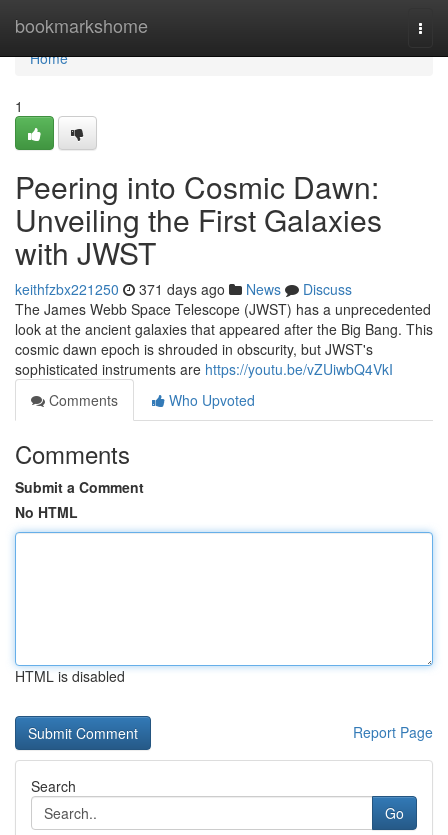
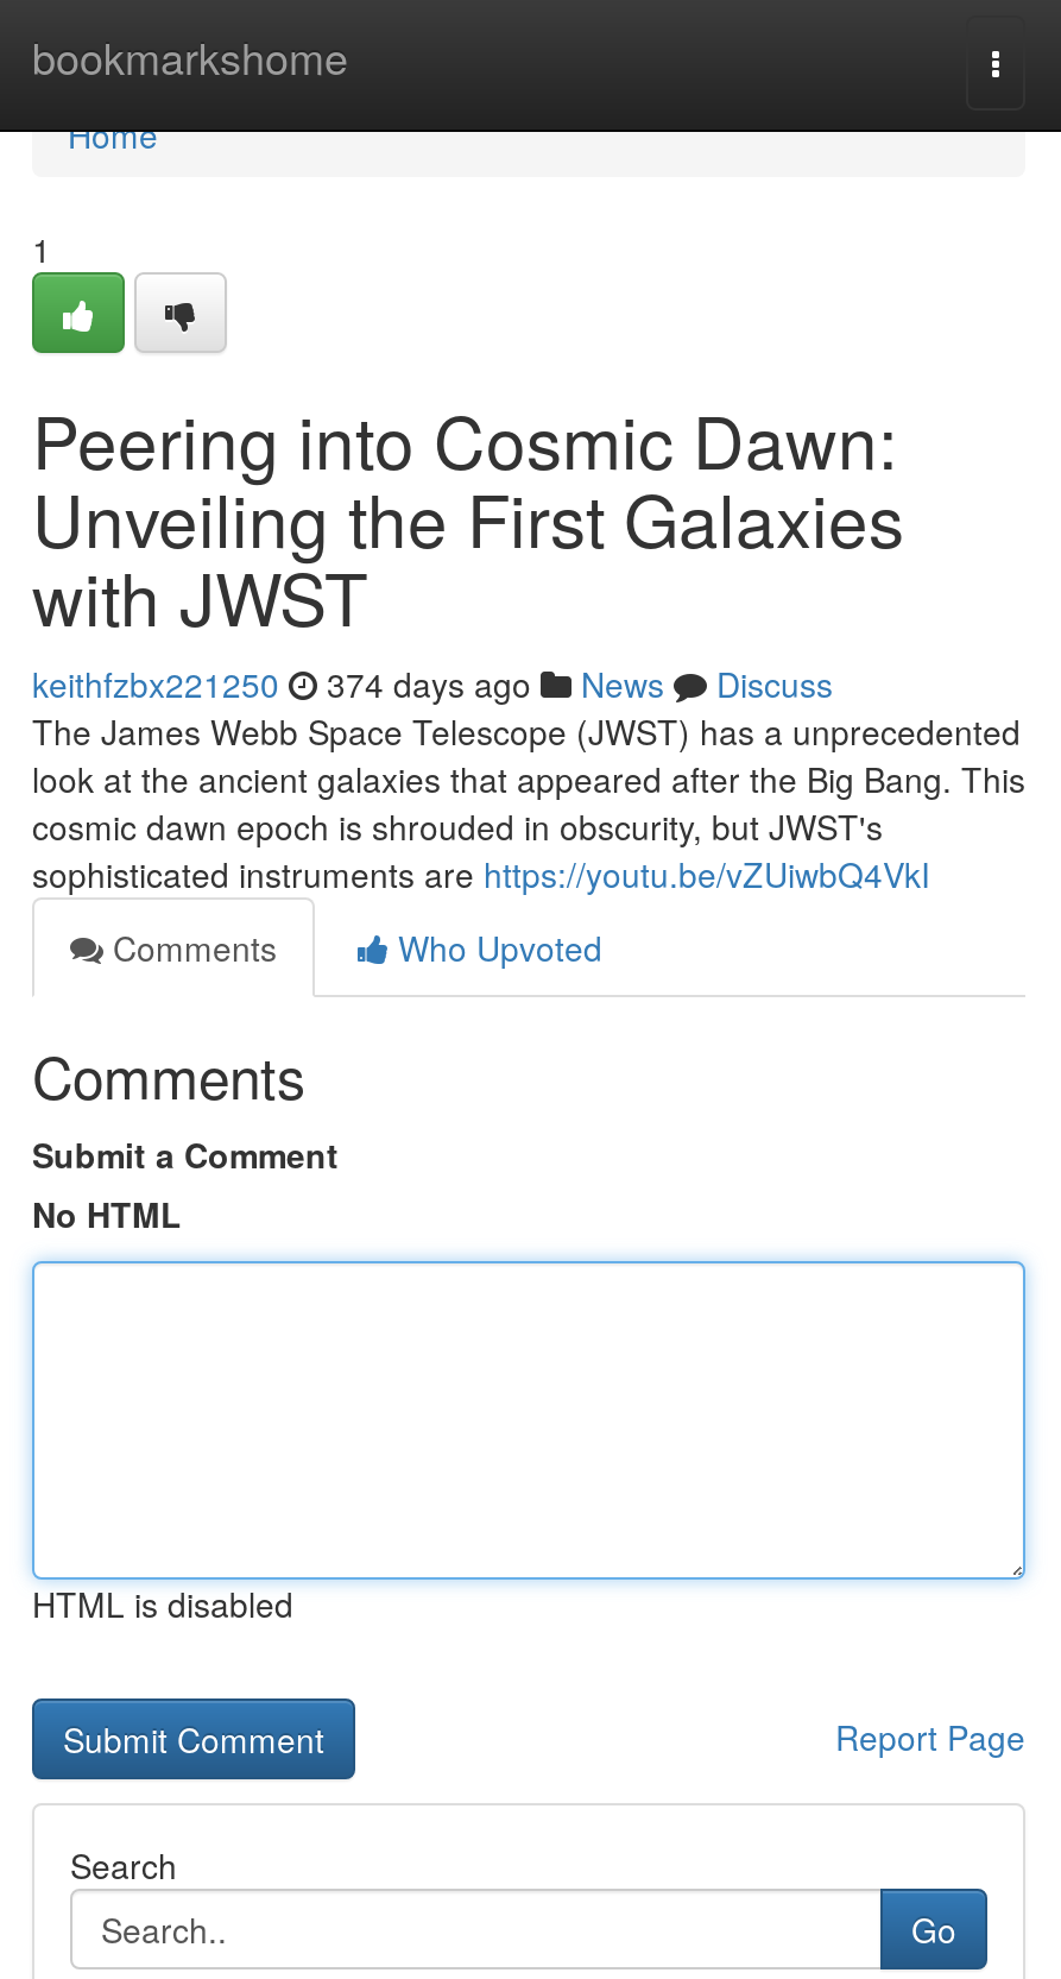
- keithfzbx221250 371 days ago News Discuss
+ keithfzbx221250 374 days ago News Discuss
